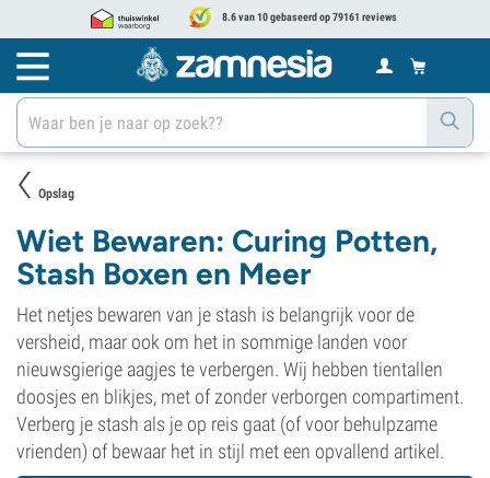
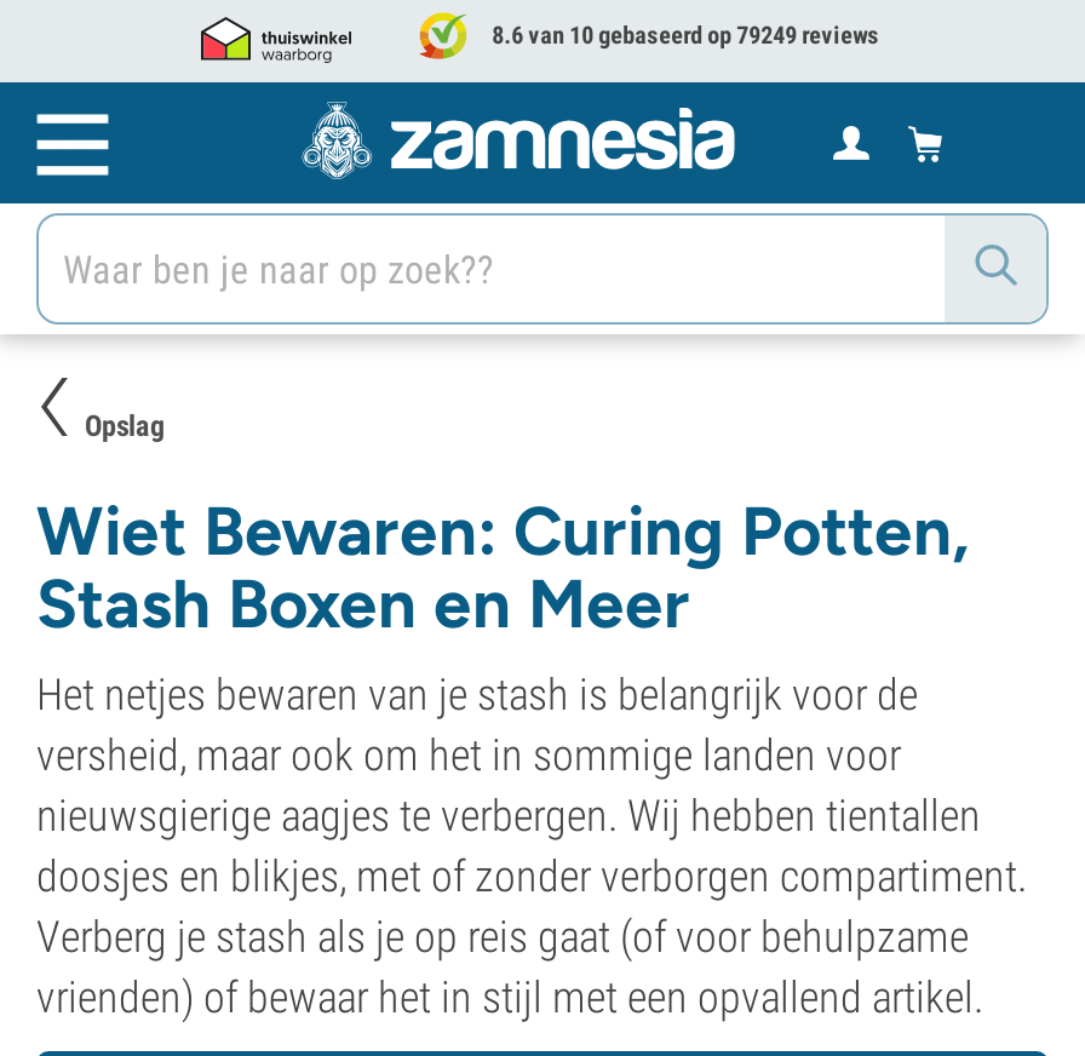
- 8.6 van 10 gebaseerd op 79161 reviews
+ 8.6 van 10 gebaseerd op 79249 reviews
